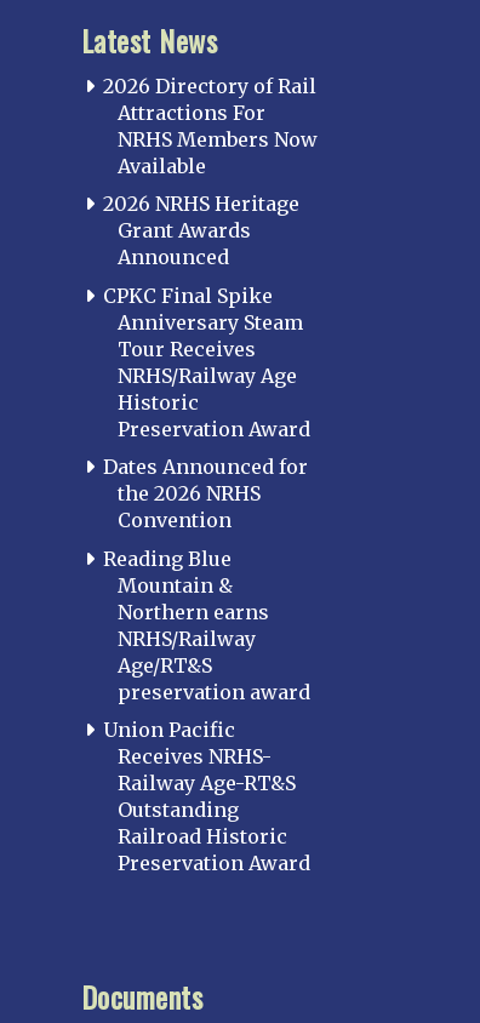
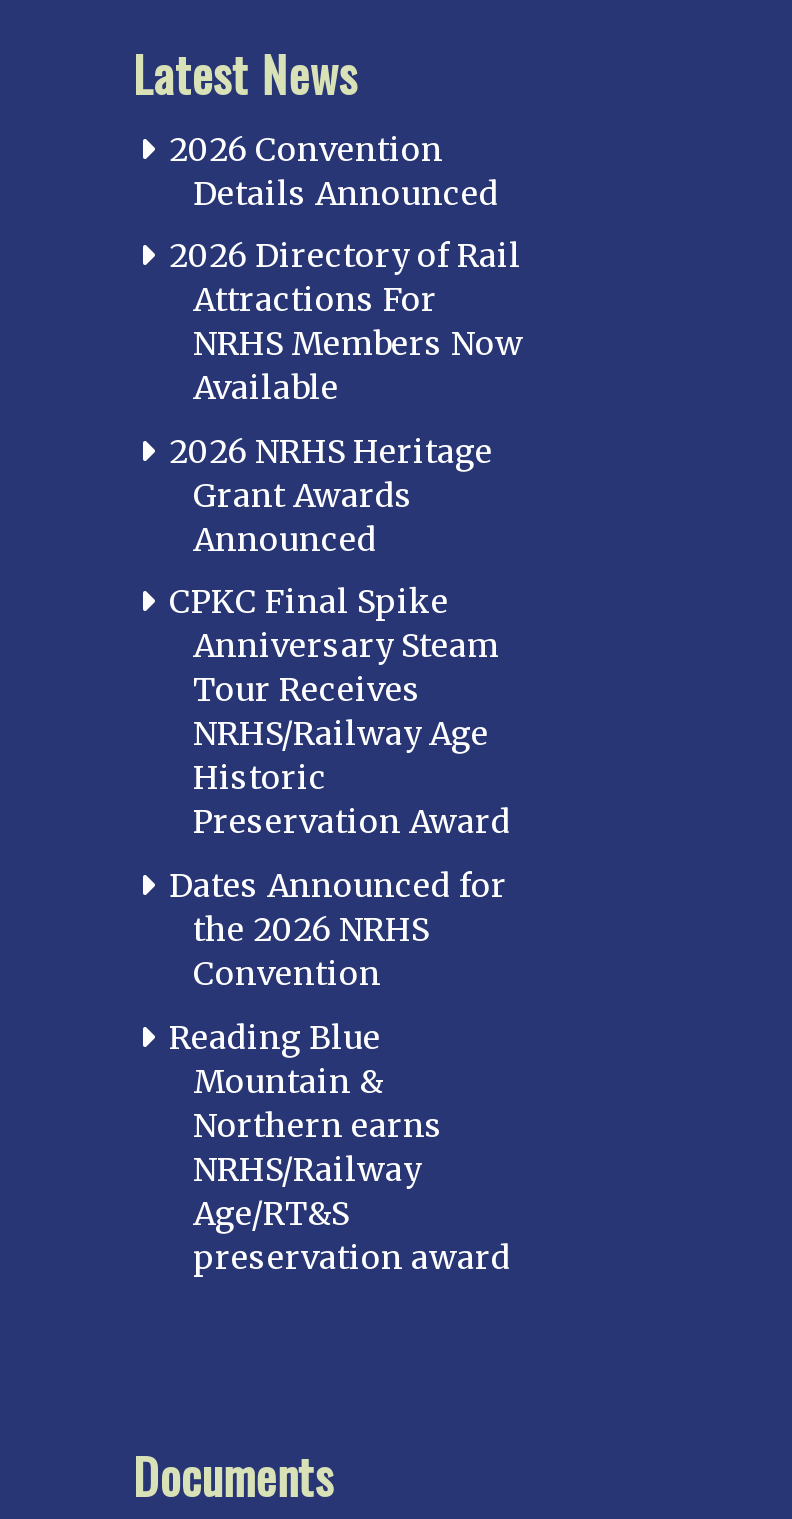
+ 2026 Convention
+ Details Announced

moved down: 2026 Directory of Rail | Attractions For | NRHS Members Now | ... | Age/RT&S | preservation award

- Union Pacific
- Receives NRHS-
- Railway Age-RT&S
- Outstanding
- Railroad Historic
- Preservation Award
